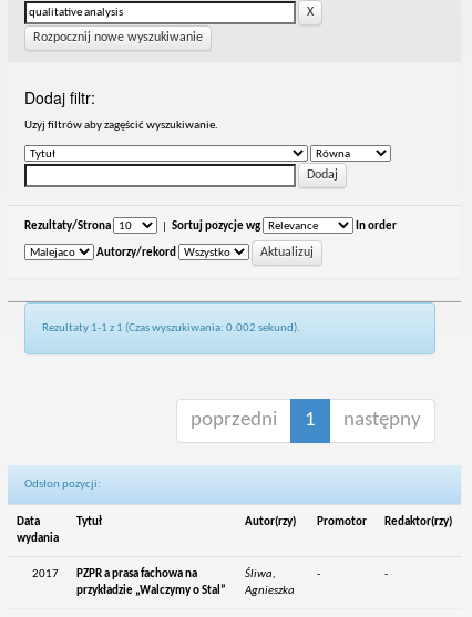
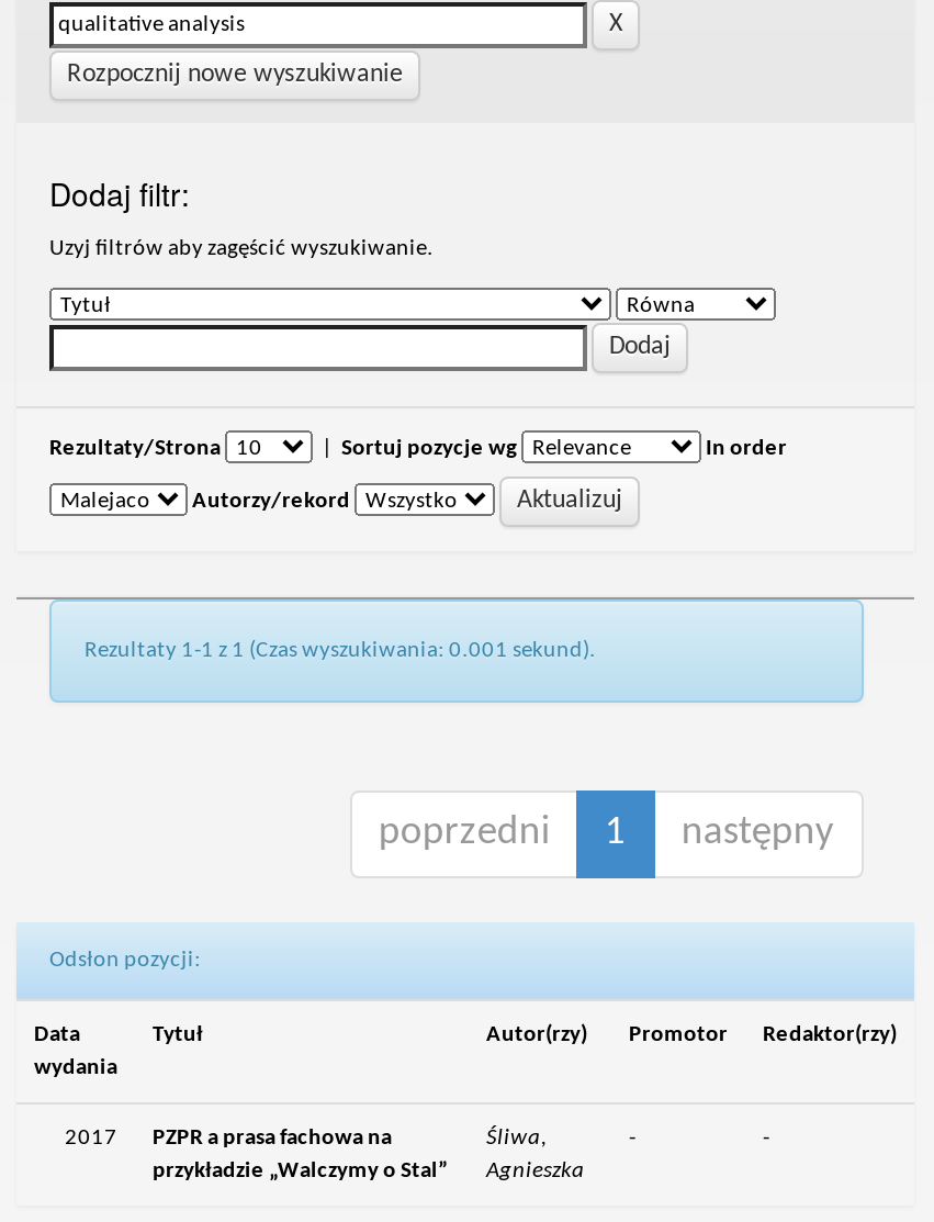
- Rezultaty 1-1 z 1 (Czas wyszukiwania: 0.002 sekund).
+ Rezultaty 1-1 z 1 (Czas wyszukiwania: 0.001 sekund).
